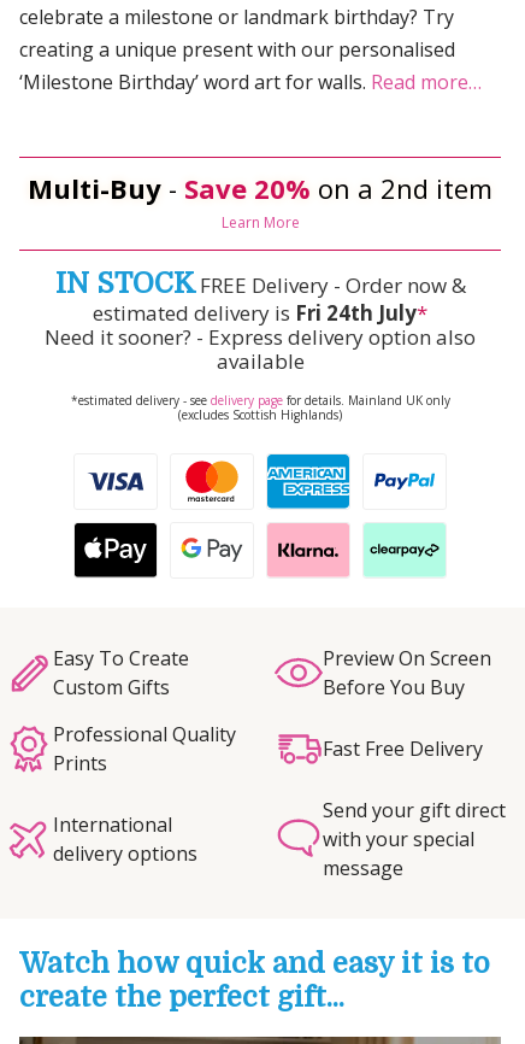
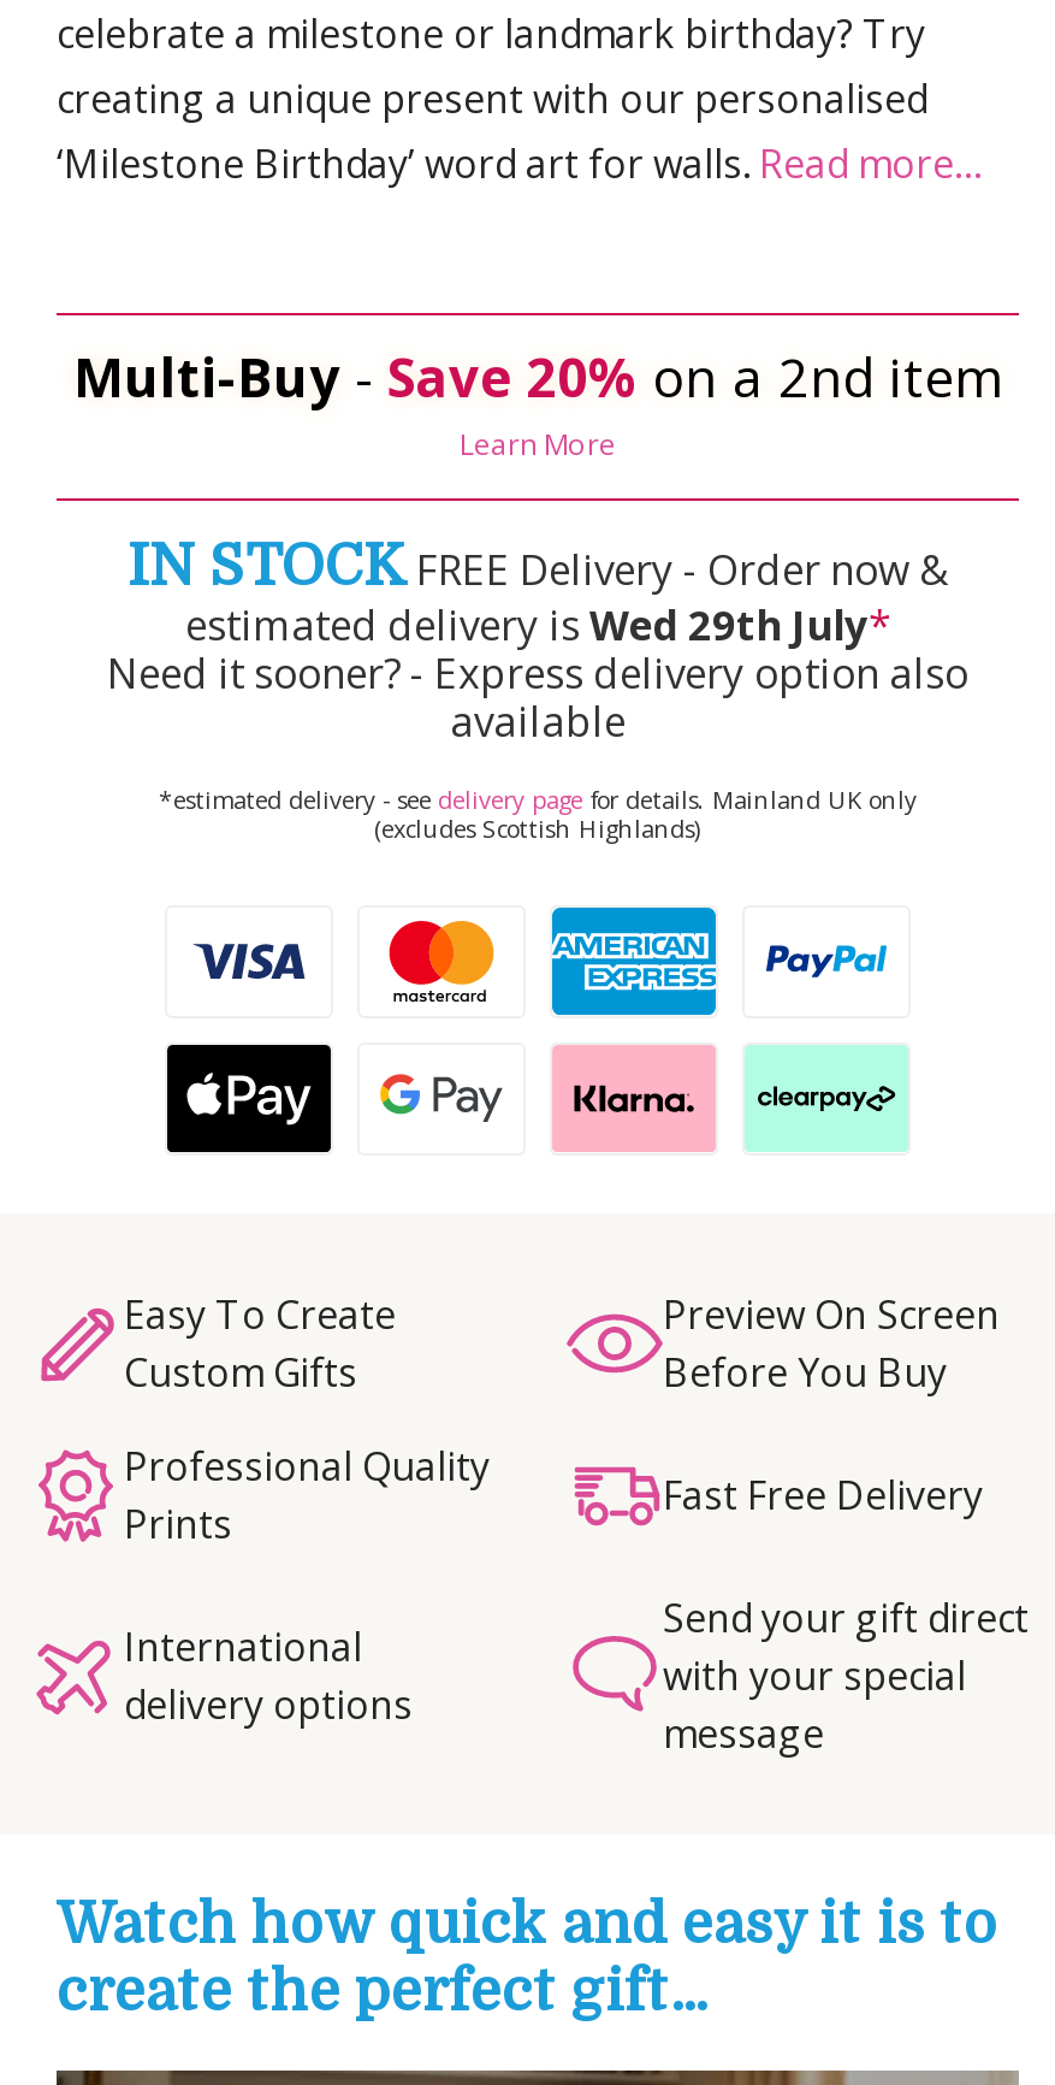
- estimated delivery is Fri 24th July*
+ estimated delivery is Wed 29th July*
